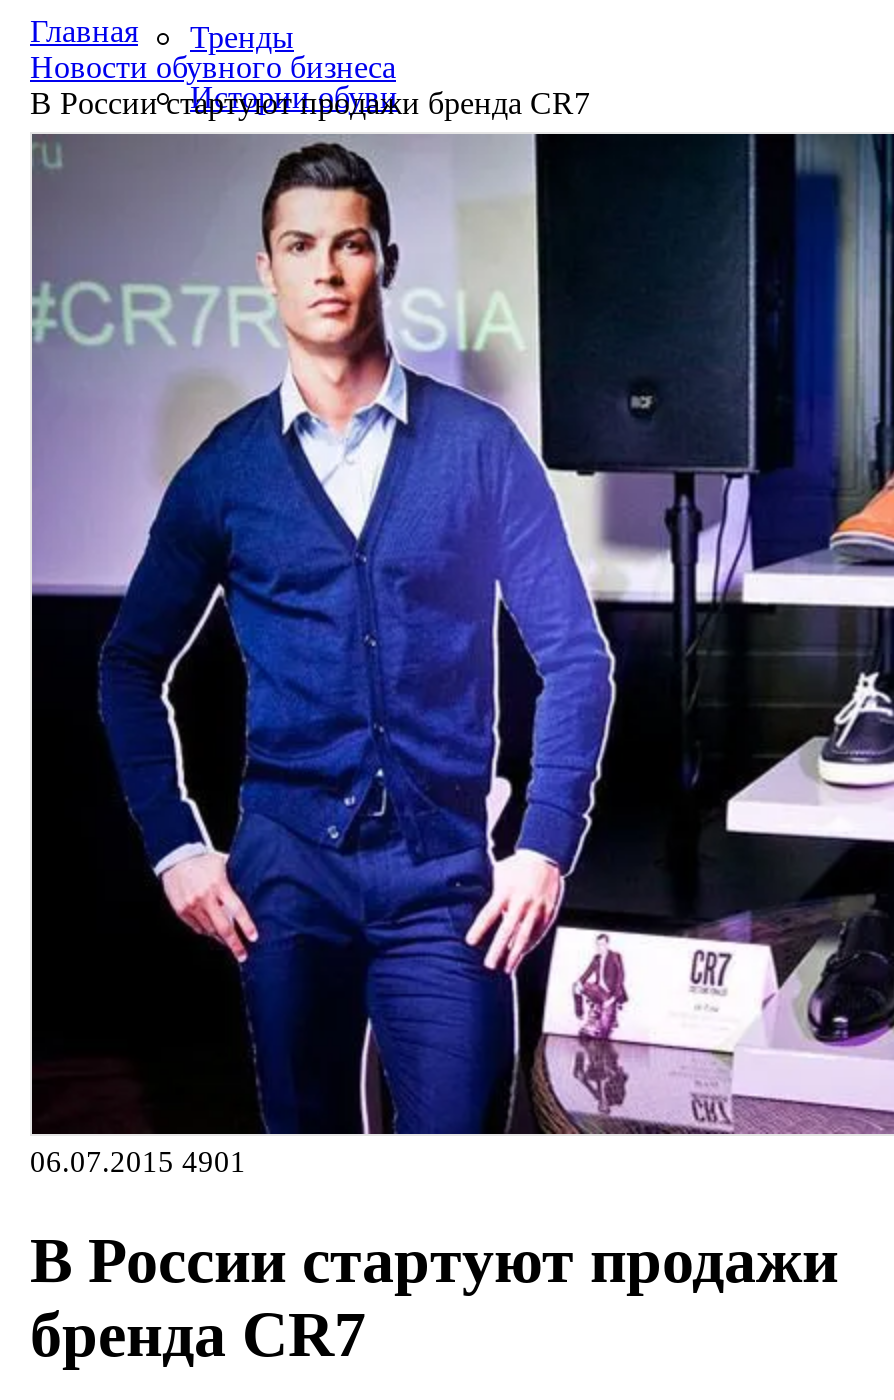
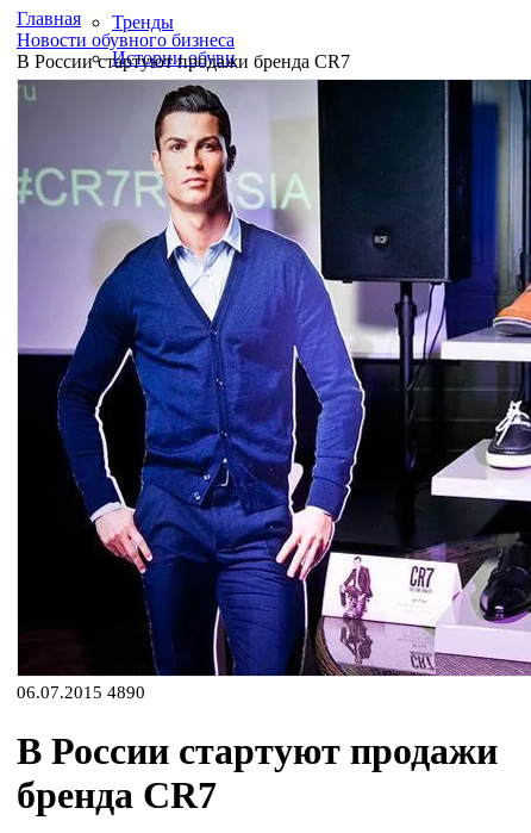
- 06.07.2015 4901
+ 06.07.2015 4890
